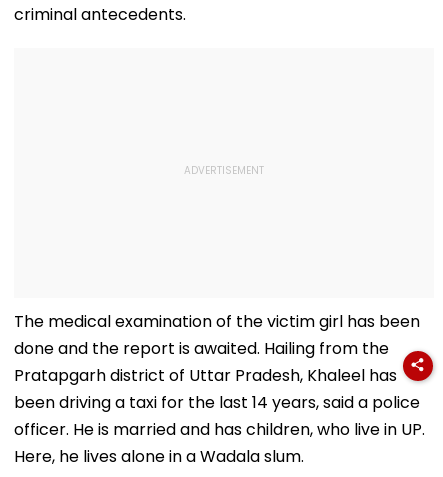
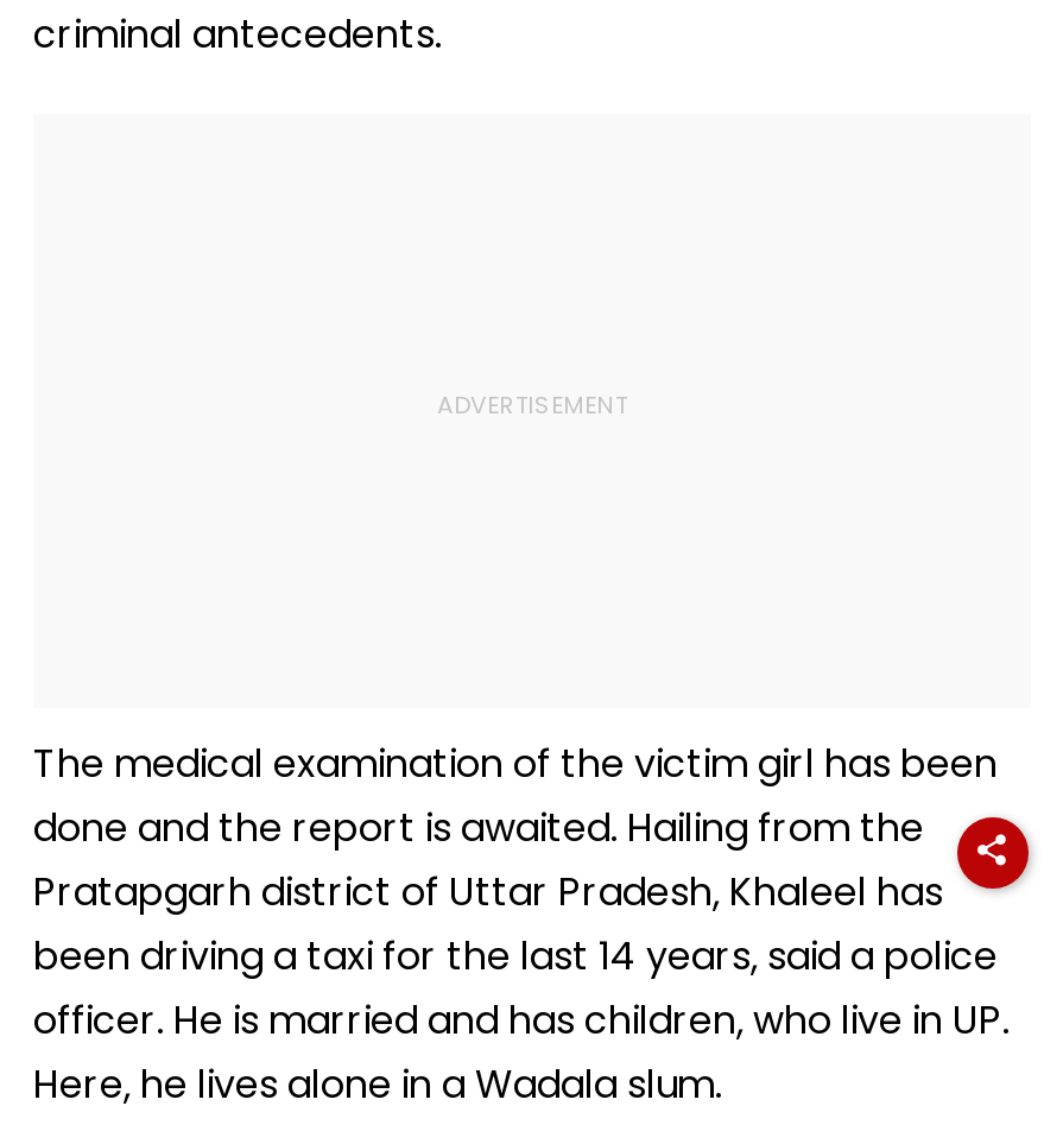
- [image]
+ [image]
